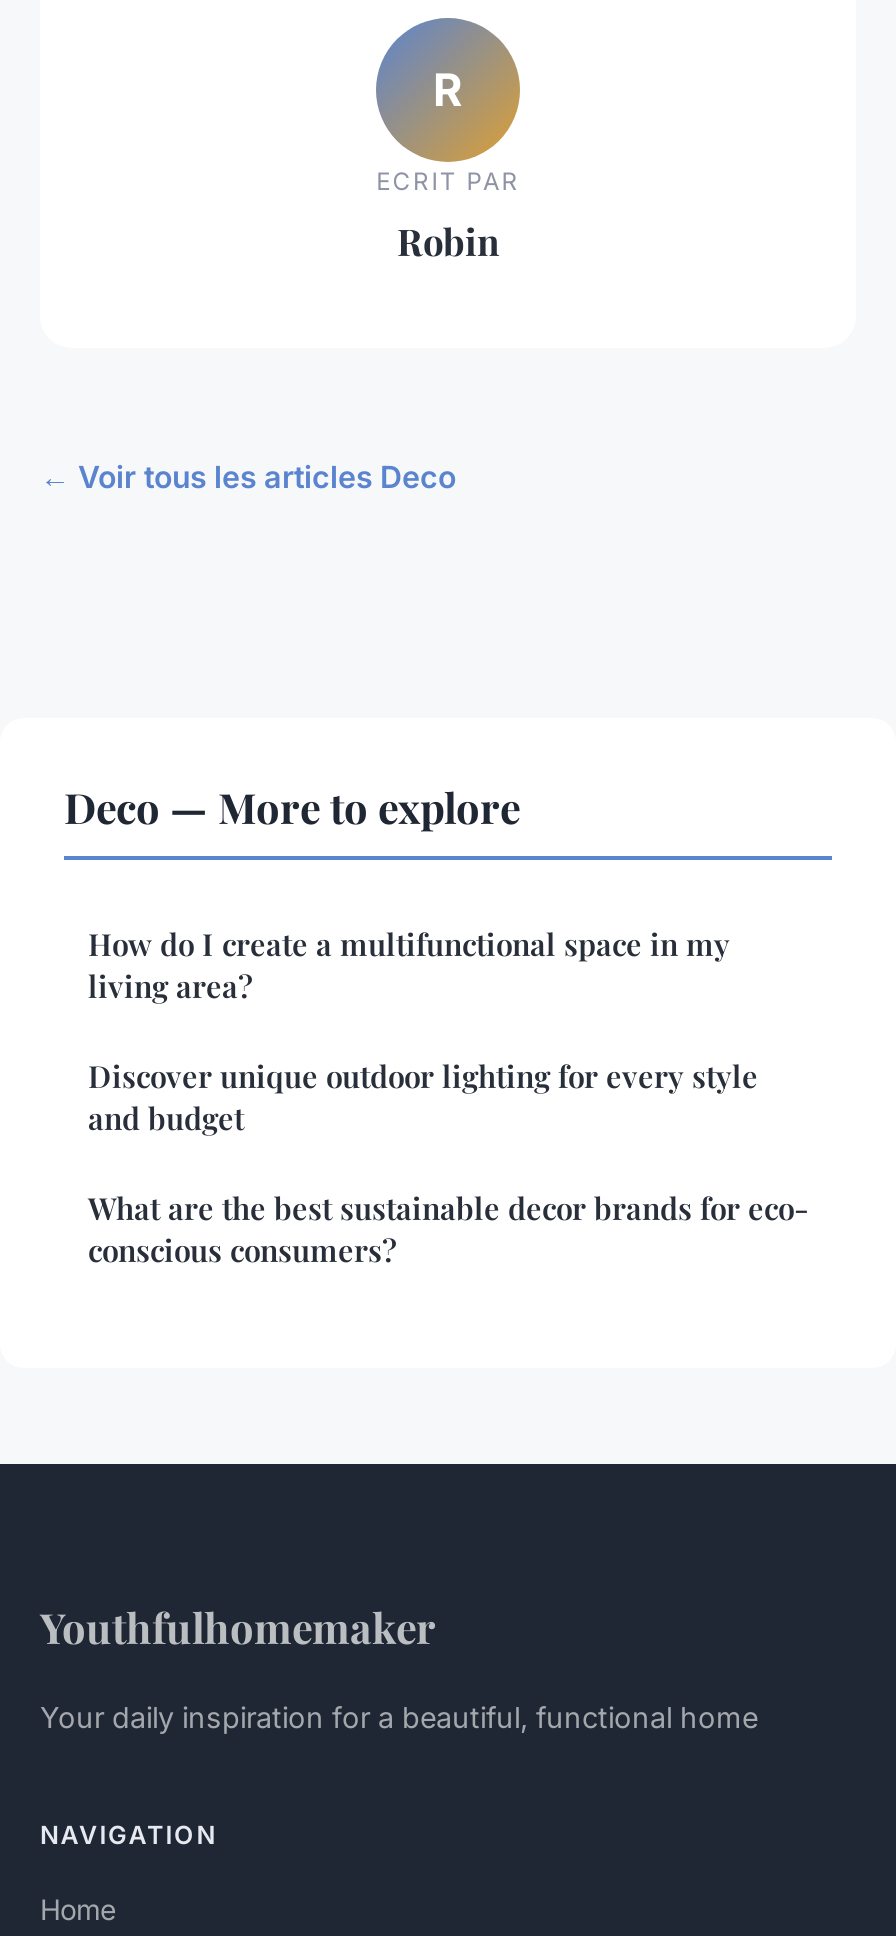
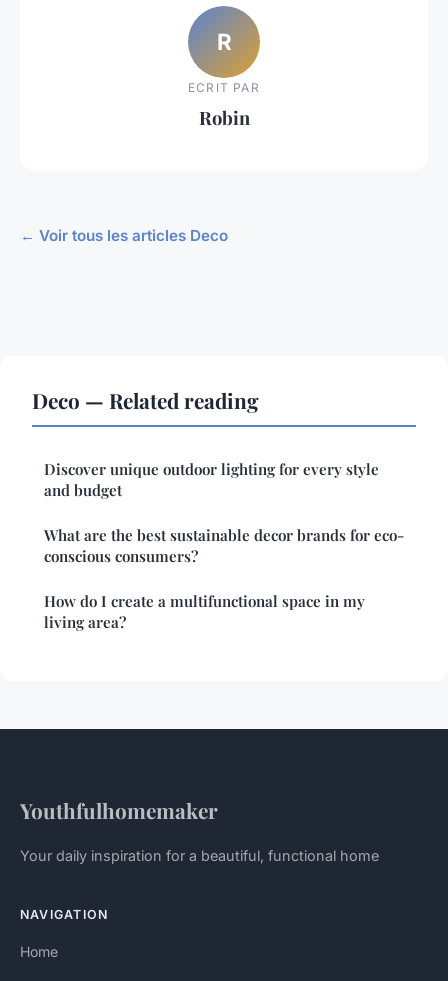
- Deco — More to explore
+ Deco — Related reading

moved down: How do I create a multifunctional space in my | living area?

moved up: Discover unique outdoor lighting for every style | and budget | What are the best sustainable decor brands for eco- | conscious consumers?
